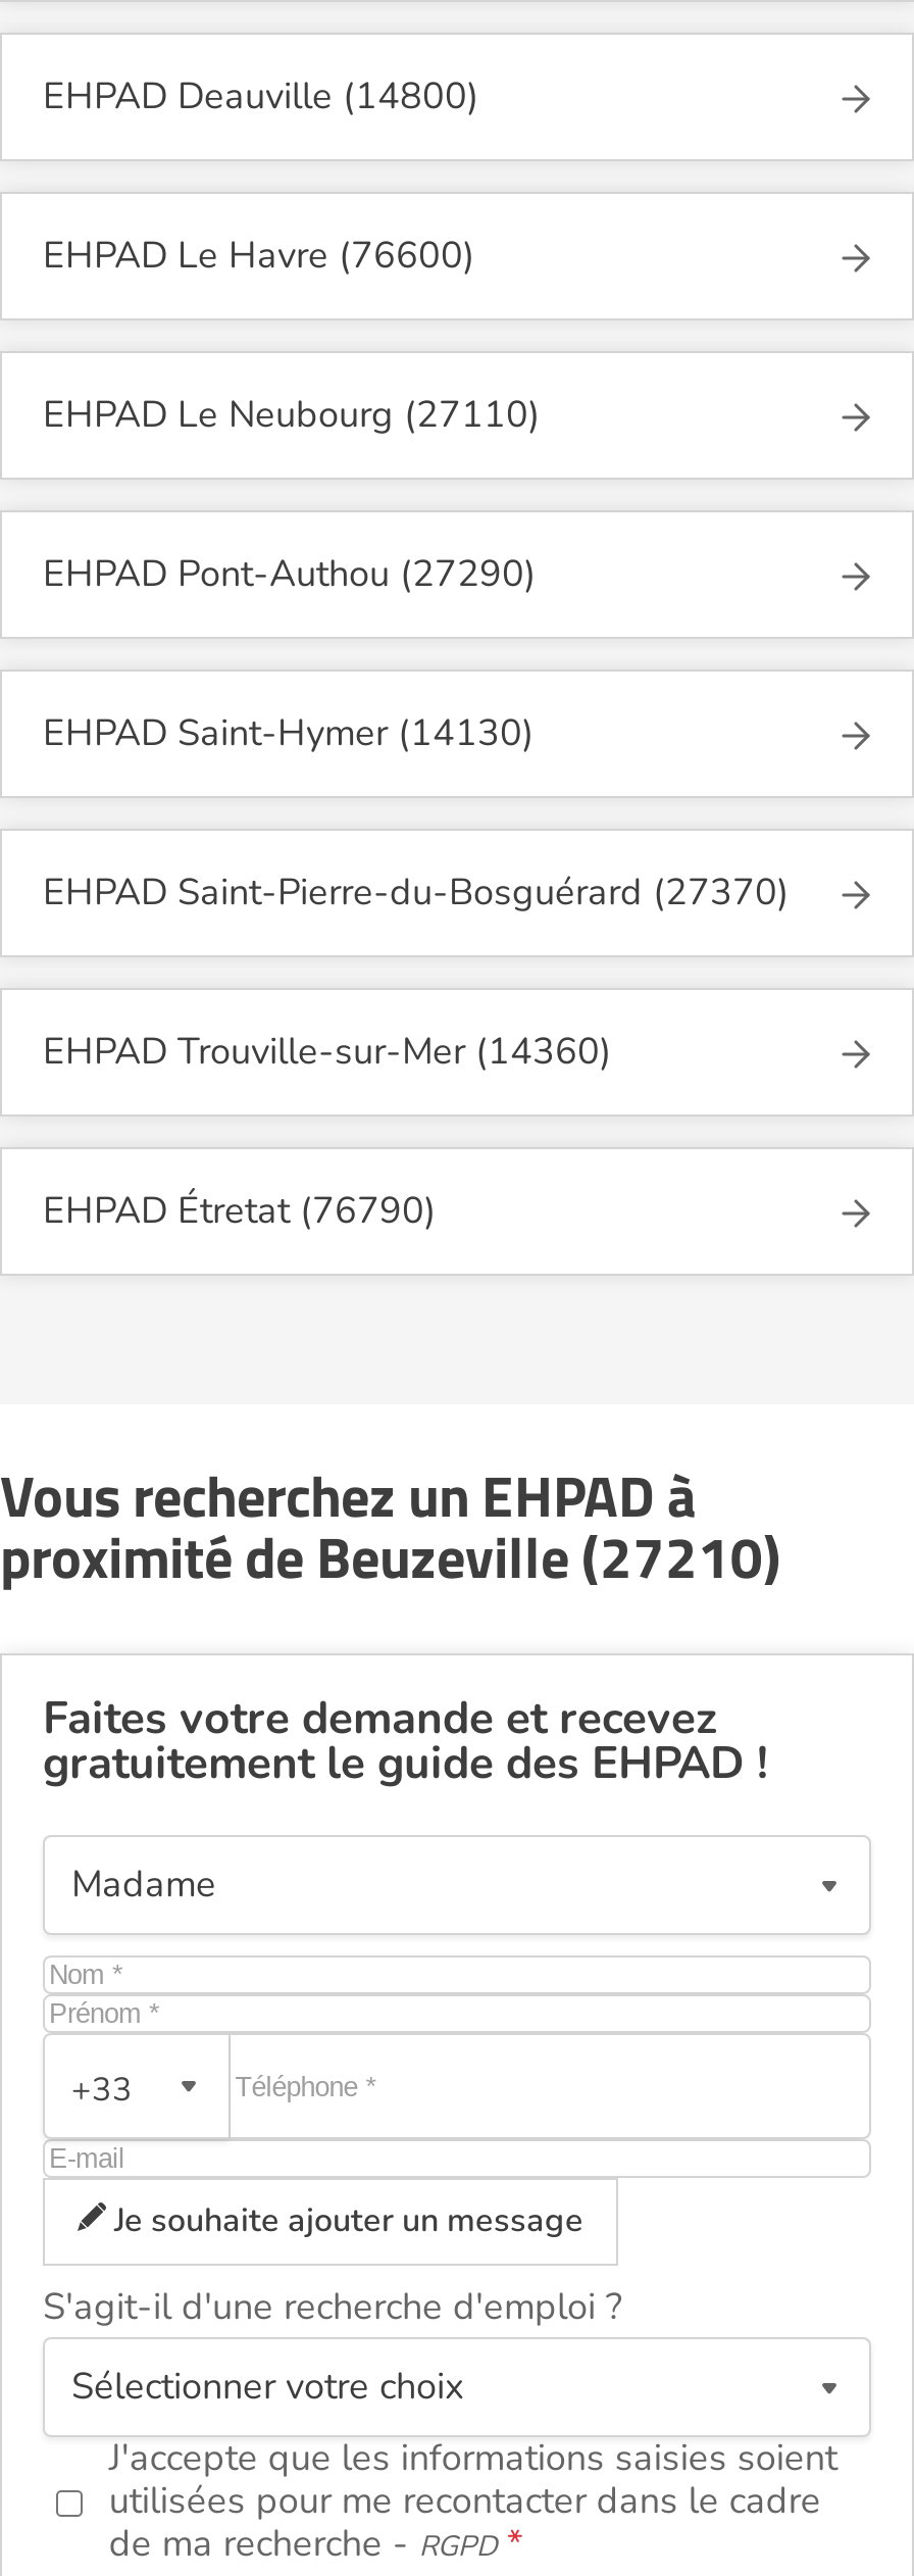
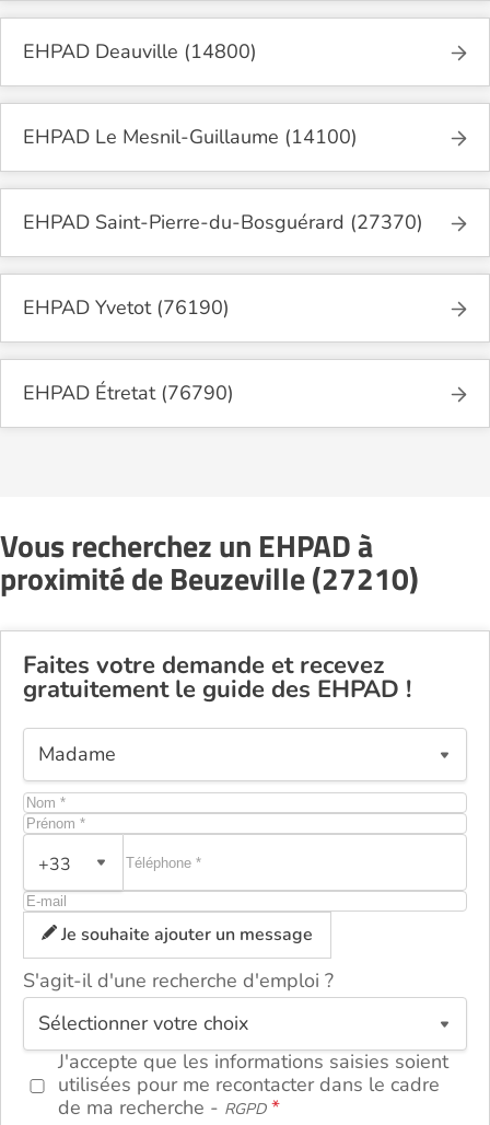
- EHPAD Le Havre (76600)
- EHPAD Le Neubourg (27110)
- EHPAD Pont-Authou (27290)
- EHPAD Saint-Hymer (14130)
+ EHPAD Le Mesnil-Guillaume (14100)

- EHPAD Trouville-sur-Mer (14360)
+ EHPAD Yvetot (76190)
